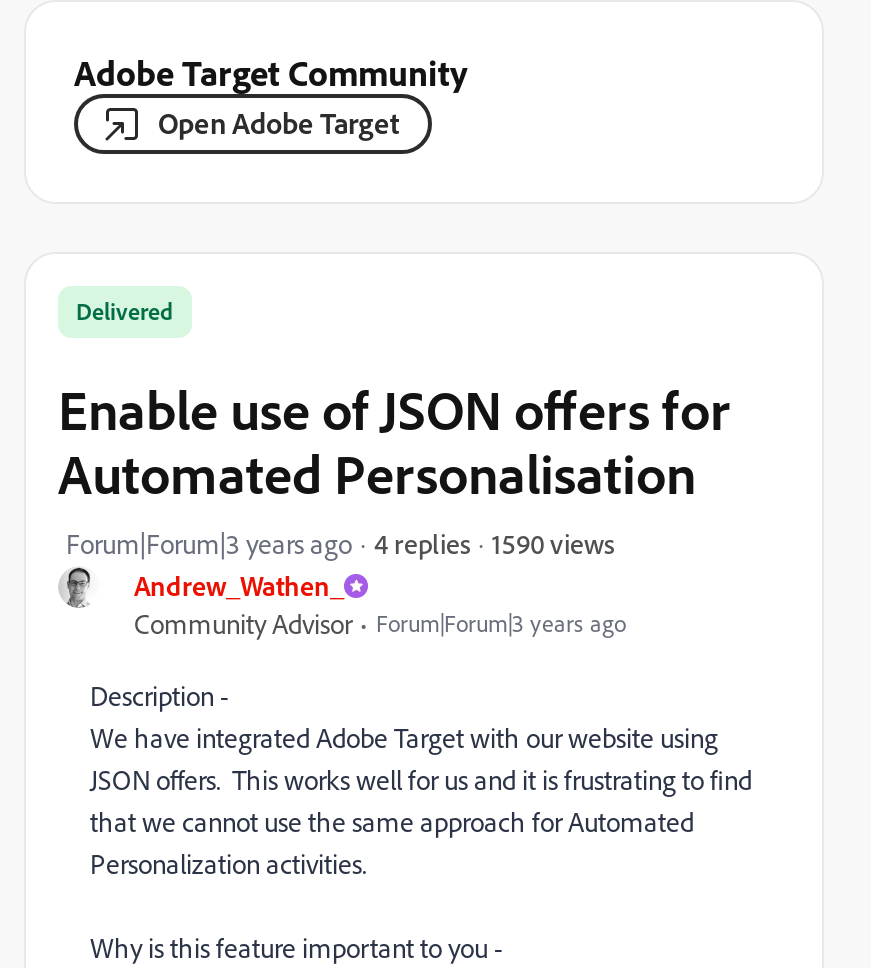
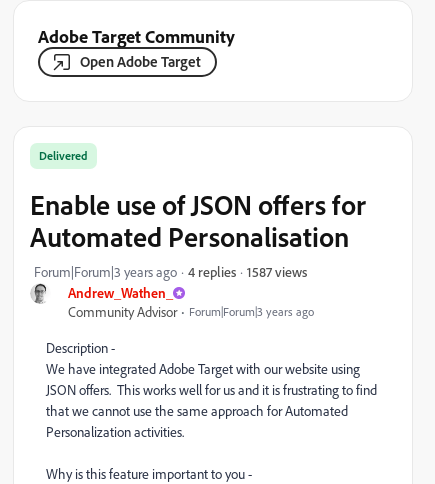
- 1590 views
+ 1587 views
